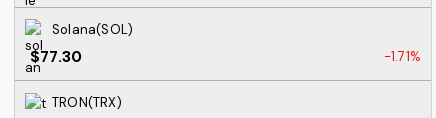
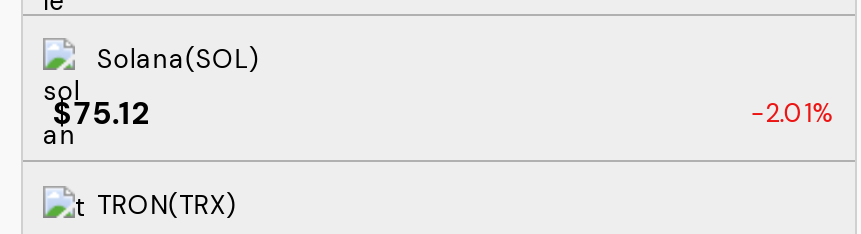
- $77.30
+ $75.12

- -1.71%
+ -2.01%
